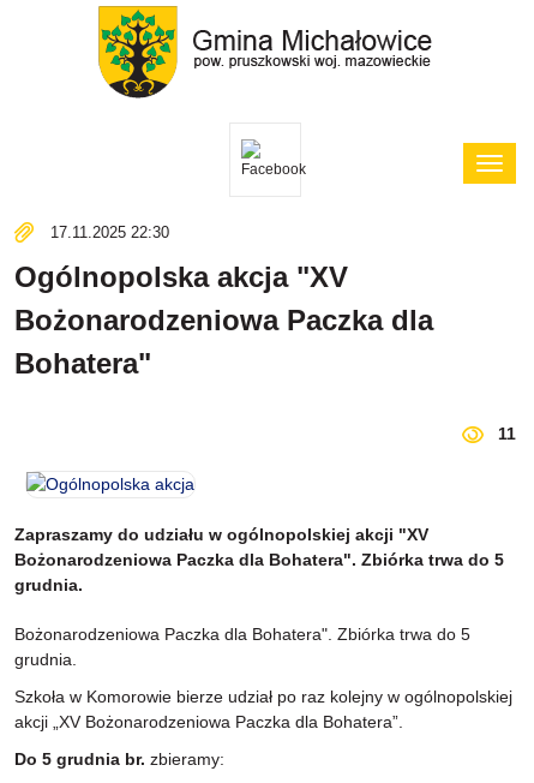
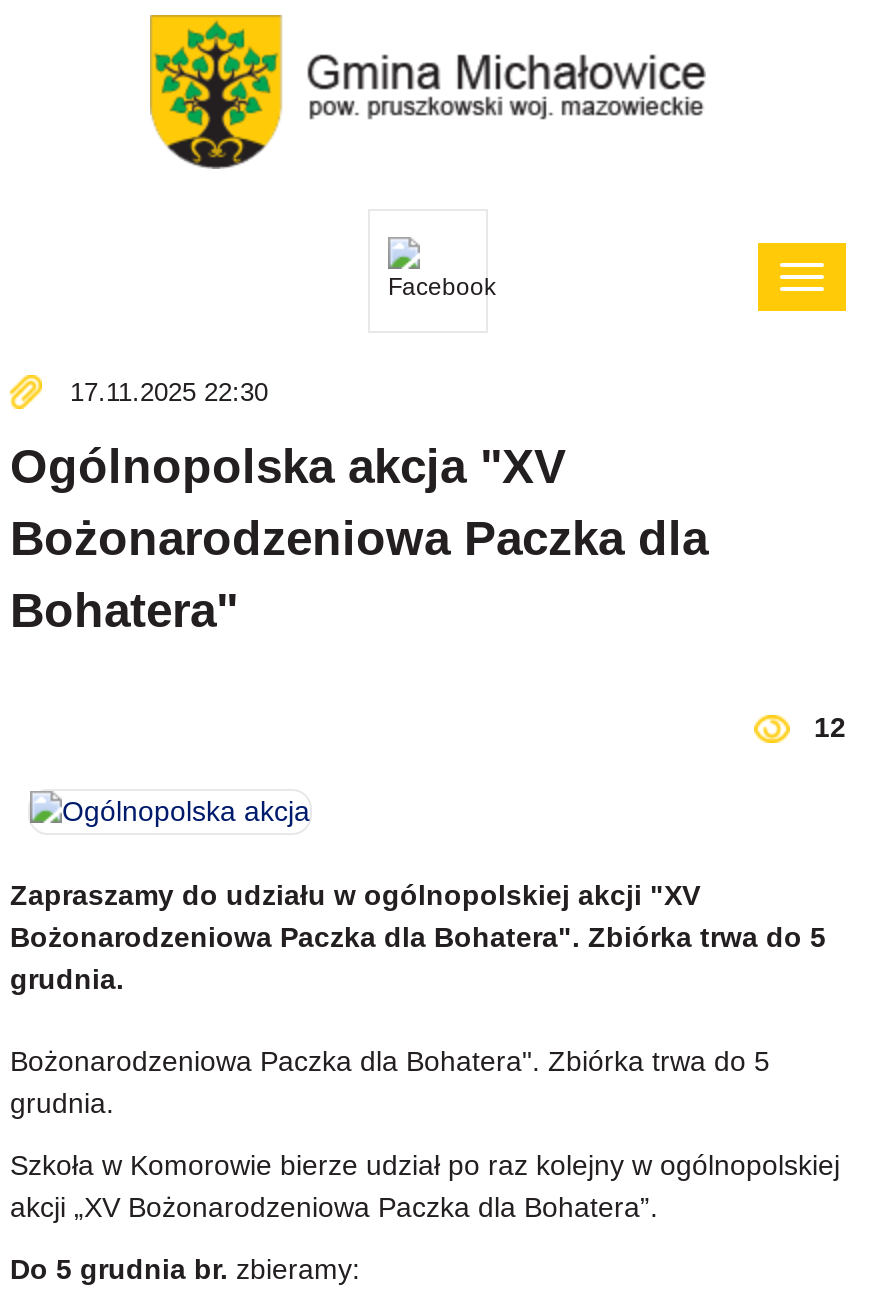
- 11
+ 12
